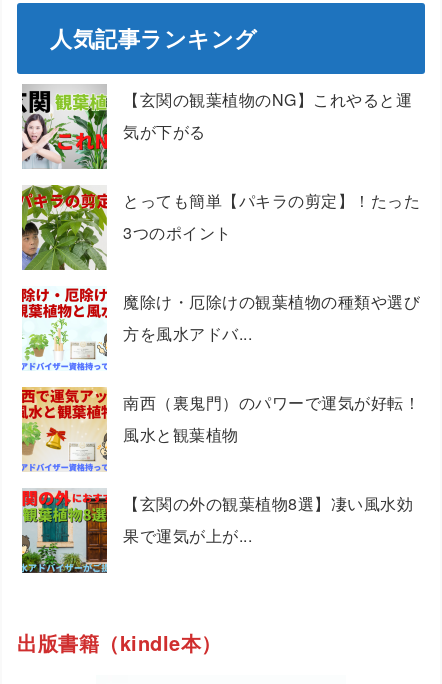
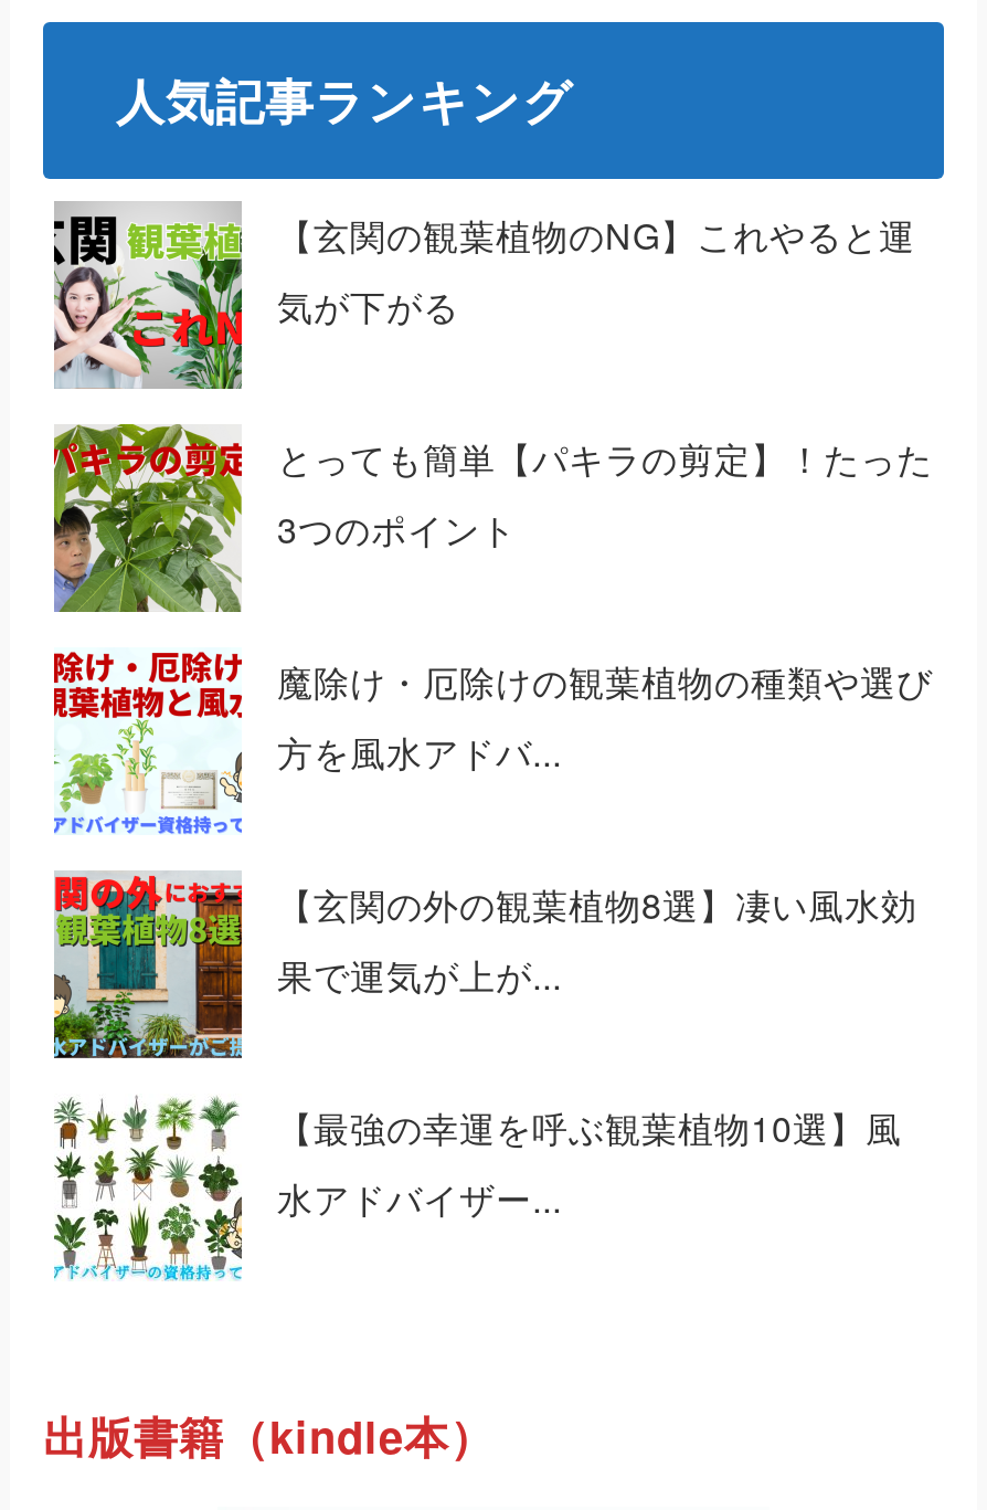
- [image]
- 南西（裏鬼門）のパワーで運気が好転！
- 風水と観葉植物

moved up: [image] | 【玄関の外の観葉植物8選】凄い風水効 | 果で運気が上が...

+ [image]
+ 【最強の幸運を呼ぶ観葉植物10選】風
+ 水アドバイザー...
